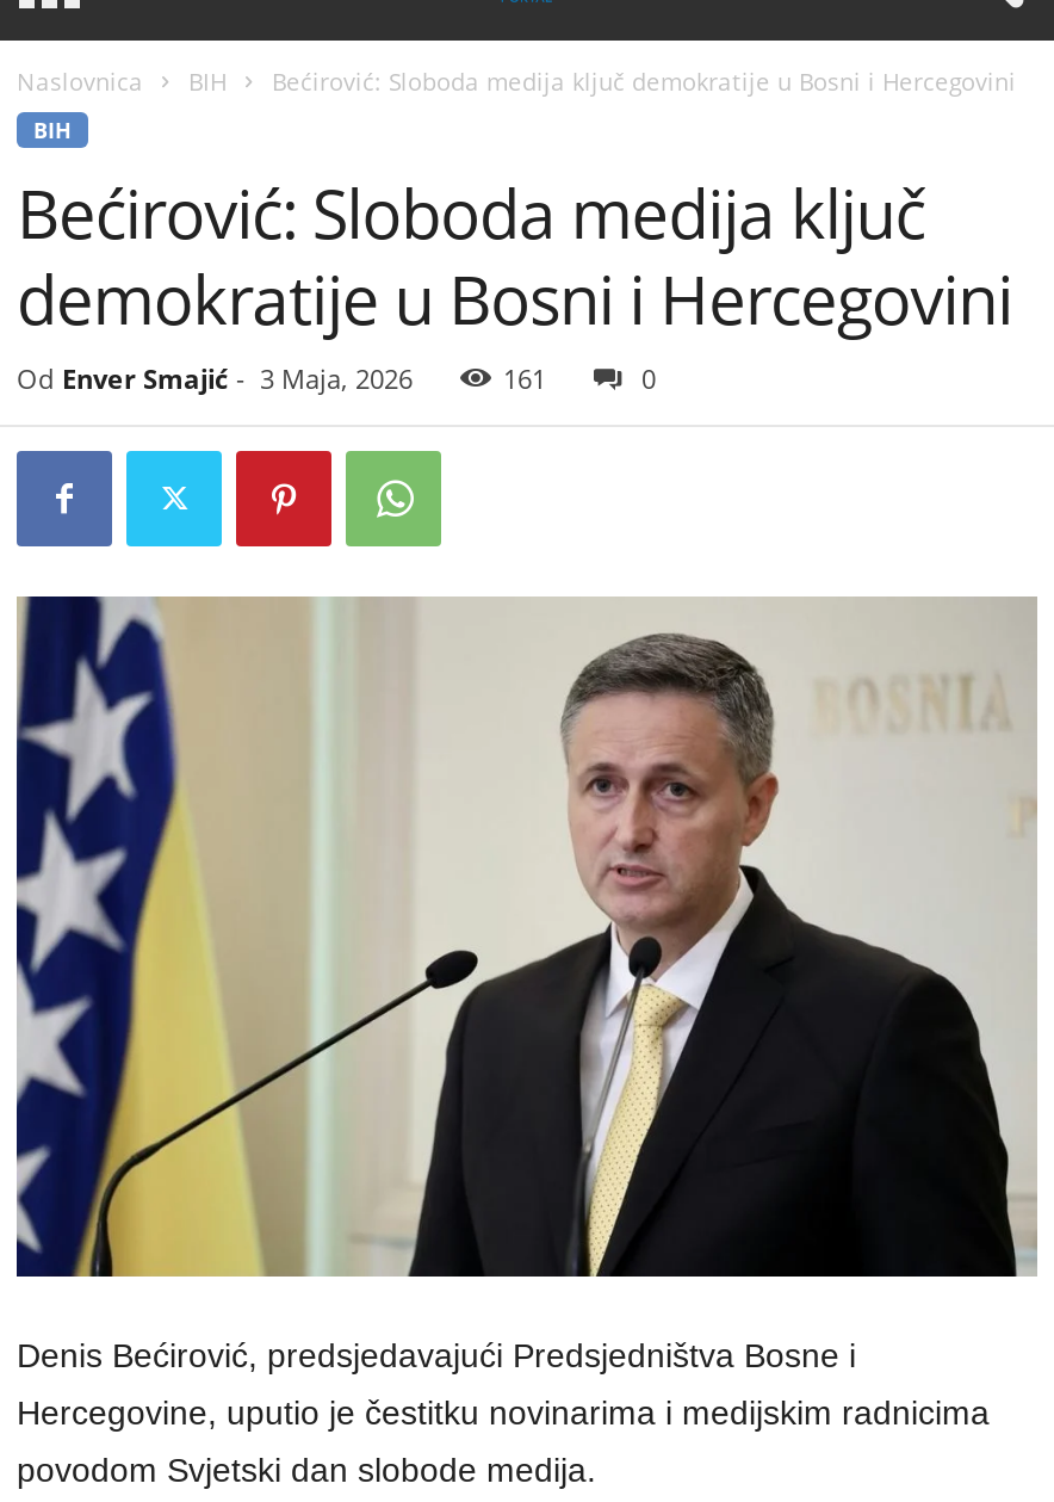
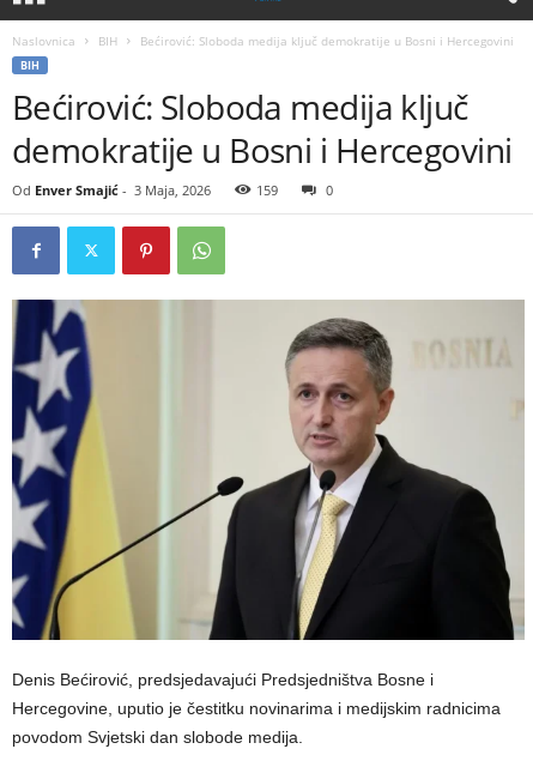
- 161
+ 159
